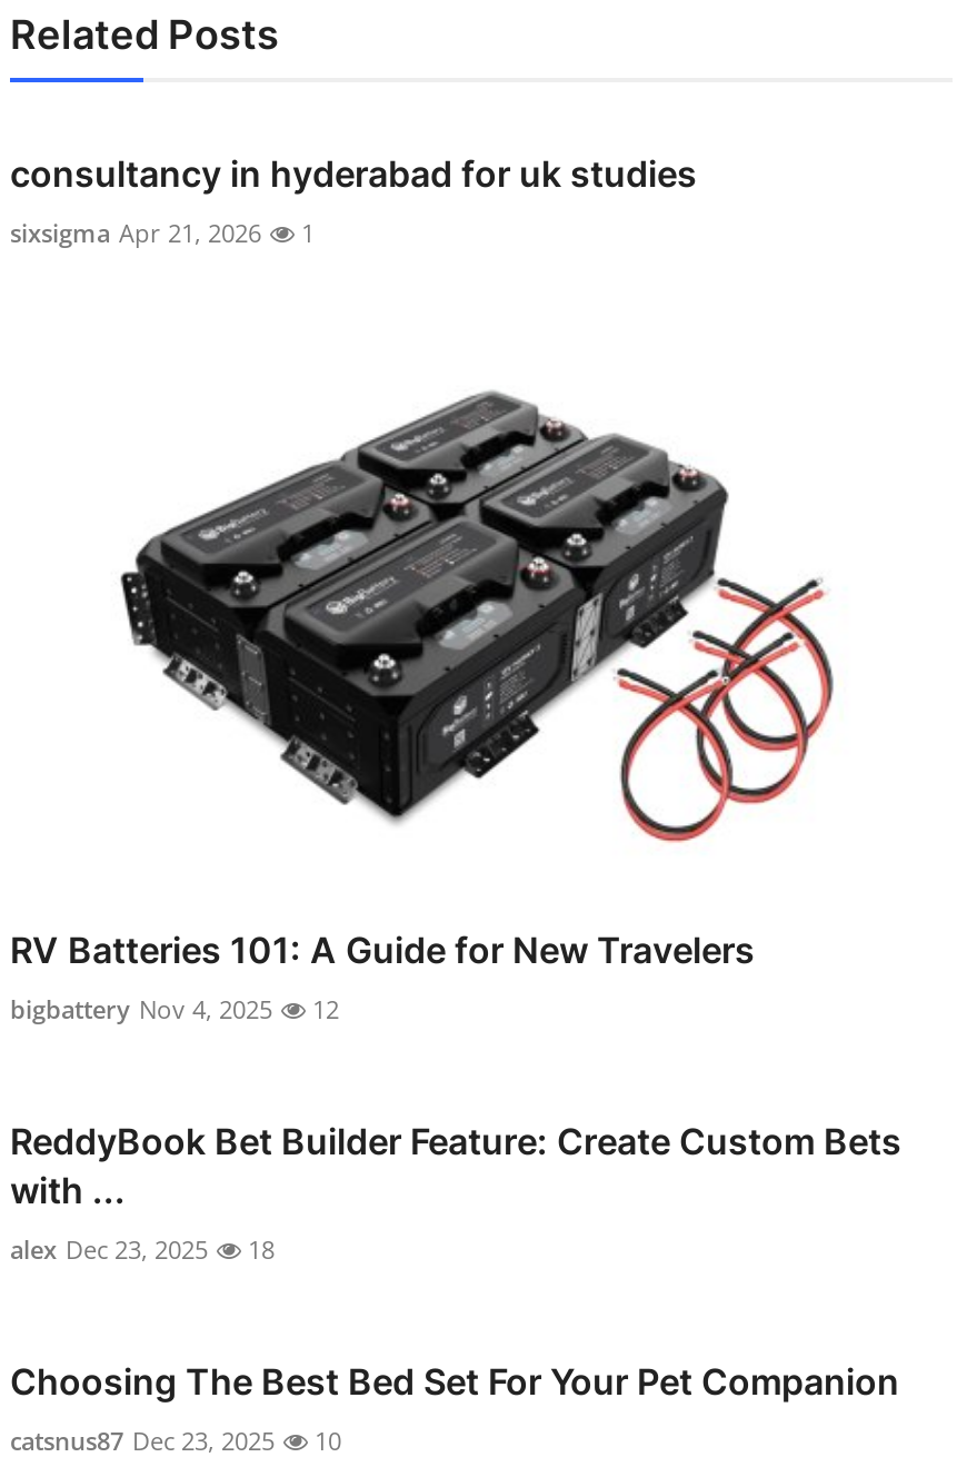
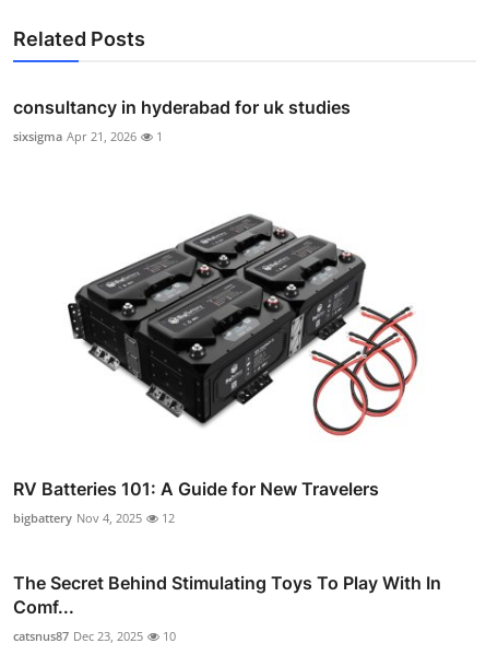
- ReddyBook Bet Builder Feature: Create Custom Bets
- with ...
- alex Dec 23, 2025
- 18
- Choosing The Best Bed Set For Your Pet Companion
+ The Secret Behind Stimulating Toys To Play With In
+ Comf...
